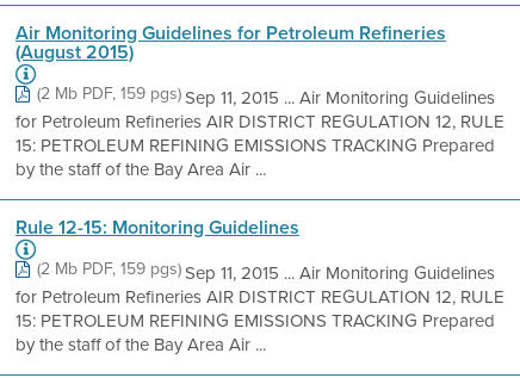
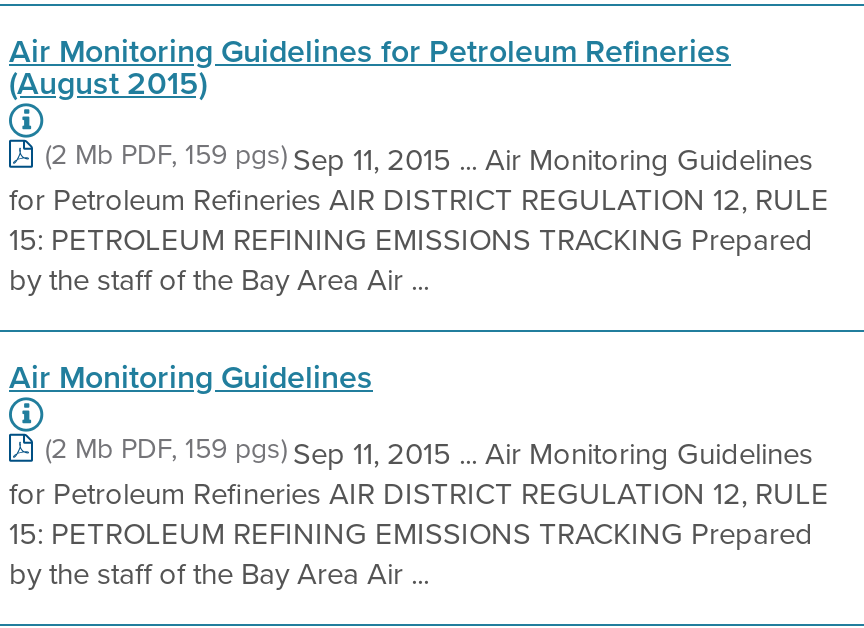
- Rule 12-15: Monitoring Guidelines
+ Air Monitoring Guidelines
